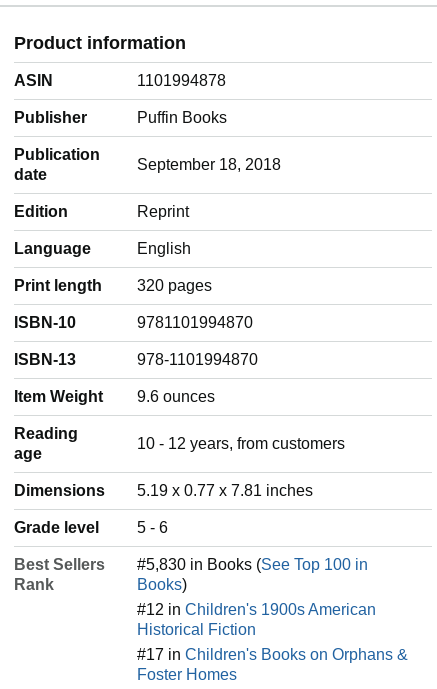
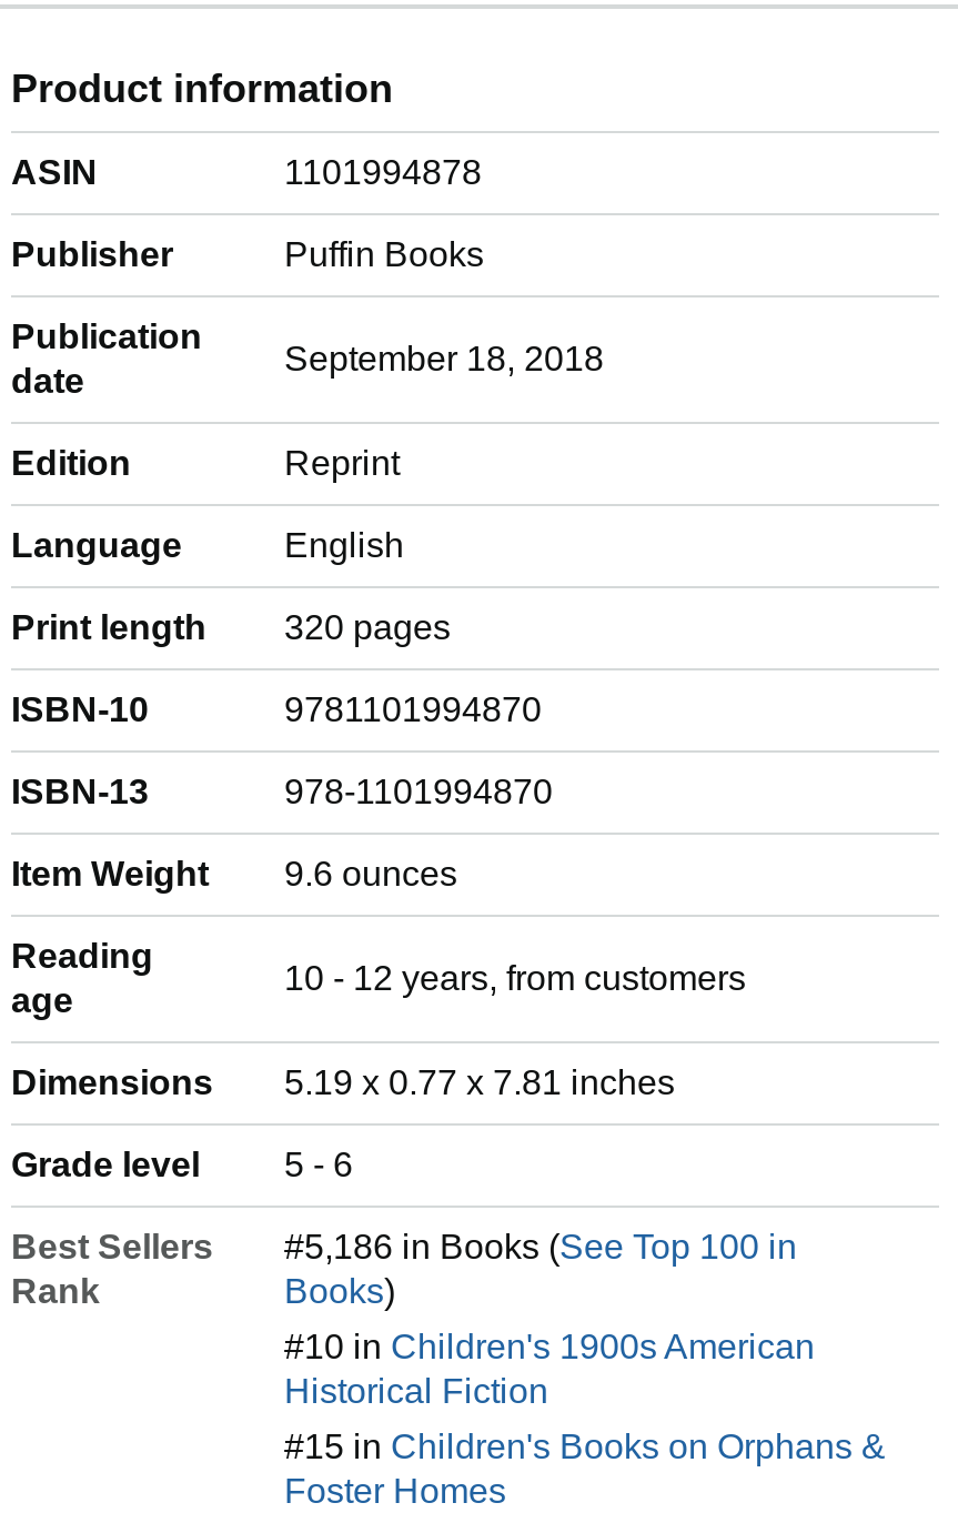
- #5,830 in Books (See Top 100 in
+ #5,186 in Books (See Top 100 in

- #12 in Children's 1900s American
+ #10 in Children's 1900s American

- #17 in Children's Books on Orphans &
+ #15 in Children's Books on Orphans &
